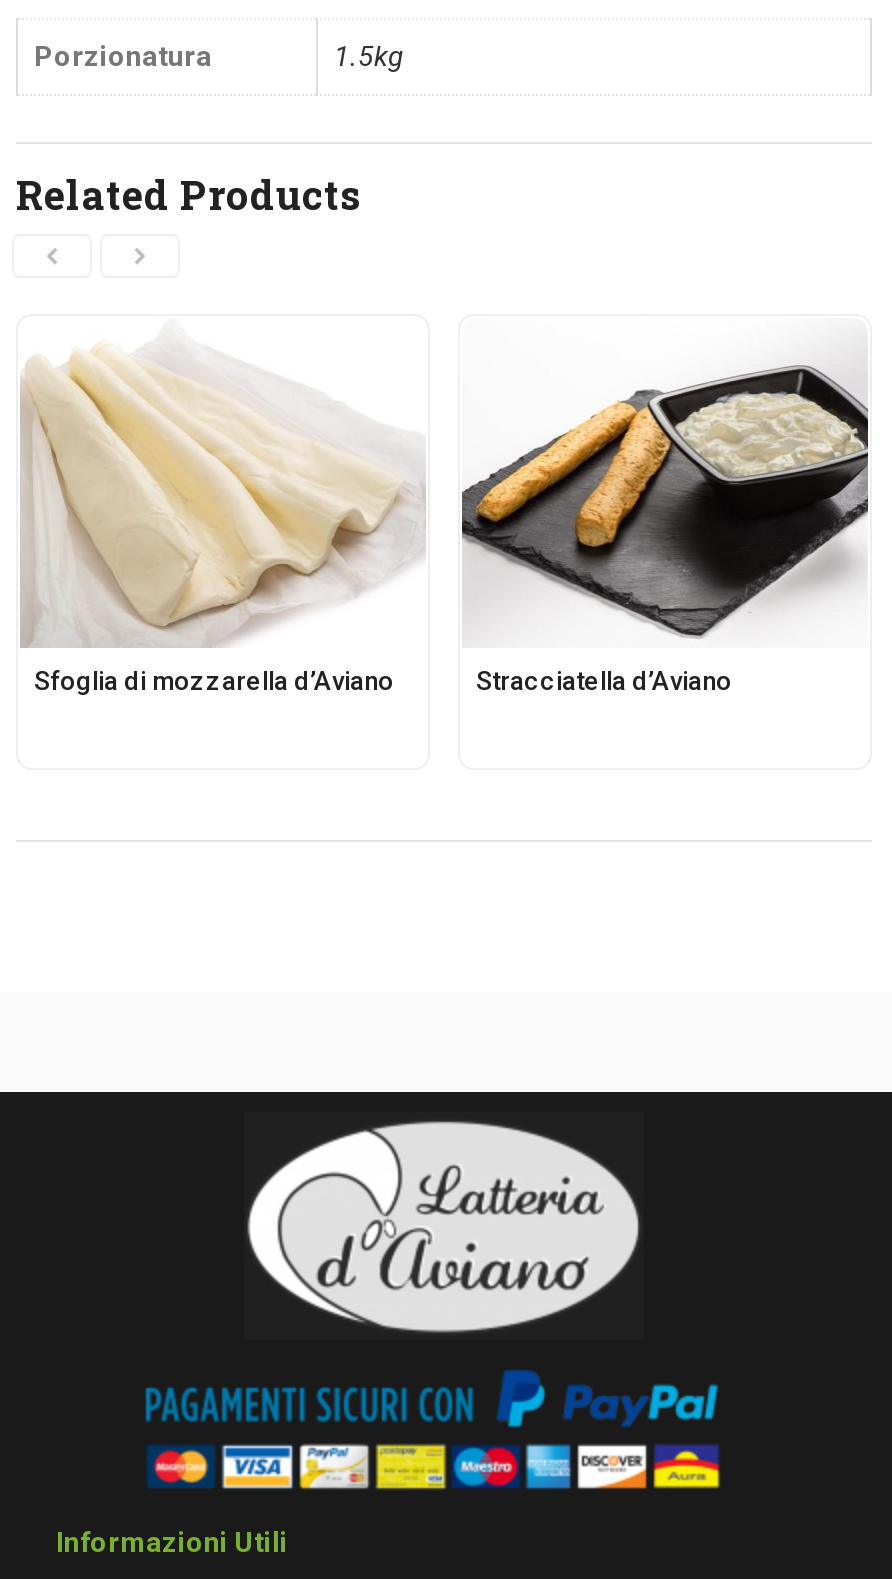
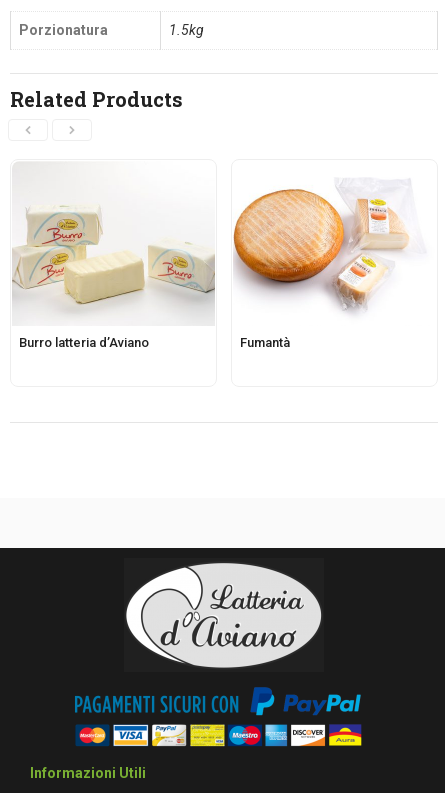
- [image]
- Sfoglia di mozzarella d’Aviano
- Stracciatella d’Aviano
+ [image]
+ Burro latteria d’Aviano
+ Fumantà

- [image]
+ [image]
